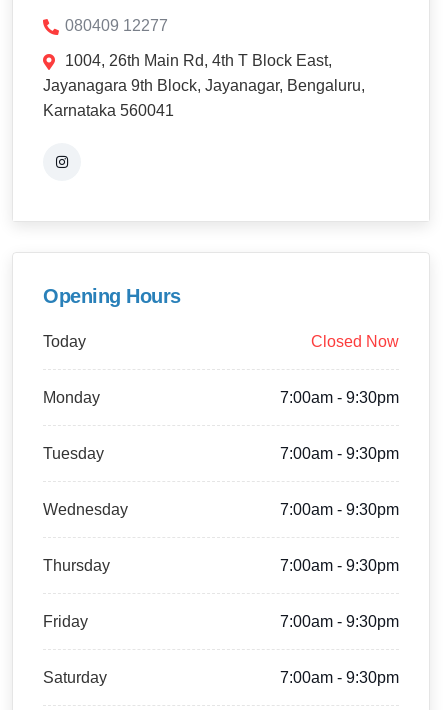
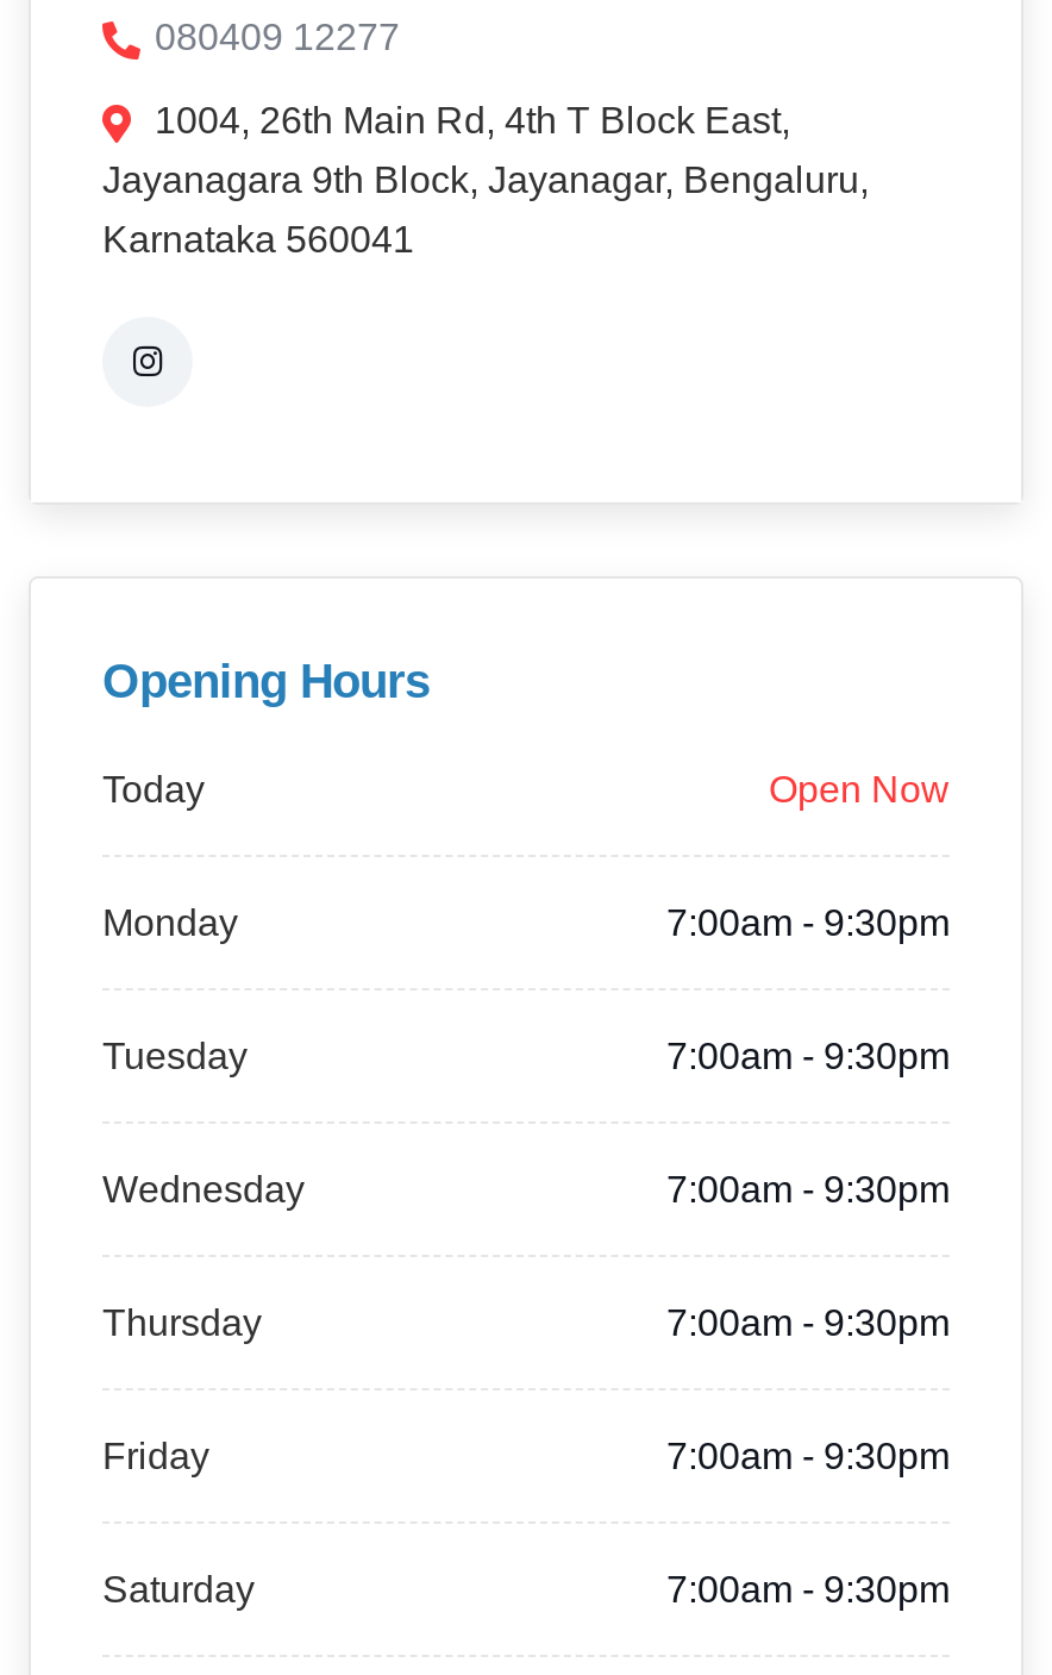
- Closed Now
+ Open Now
